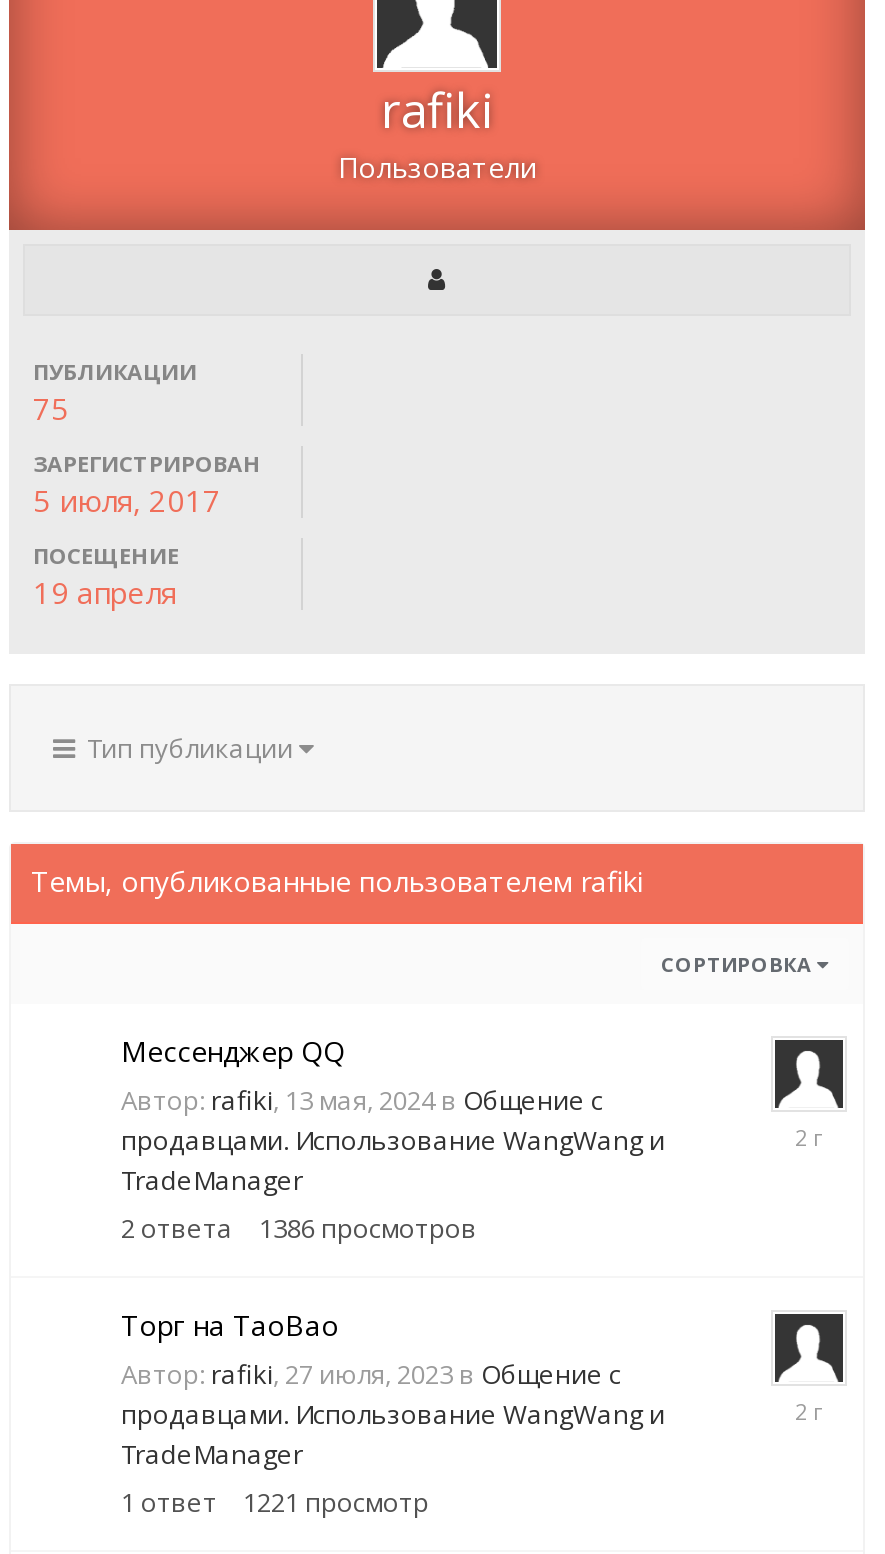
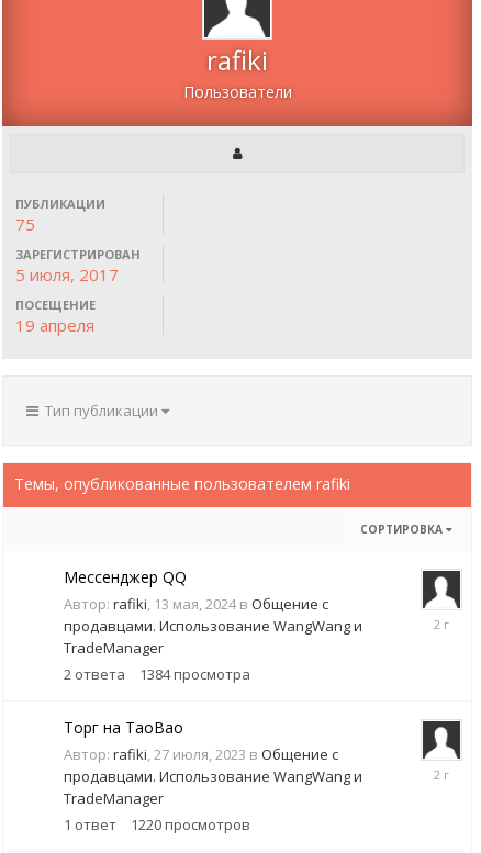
- 2 ответа 1386 просмотров
+ 2 ответа 1384 просмотра

- 1 ответ 1221 просмотр
+ 1 ответ 1220 просмотров
